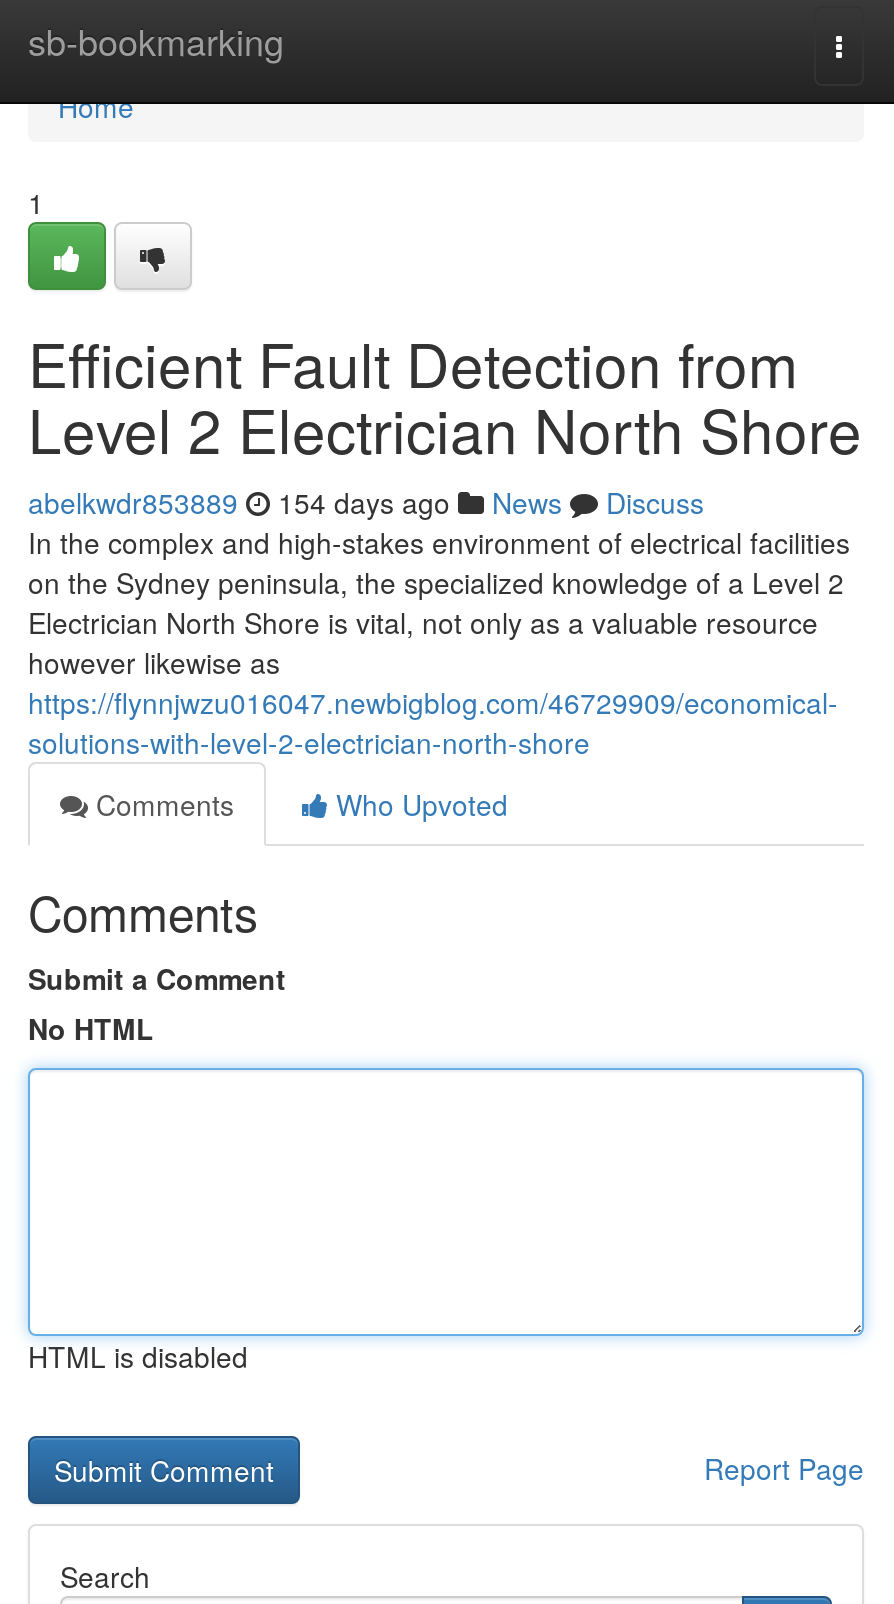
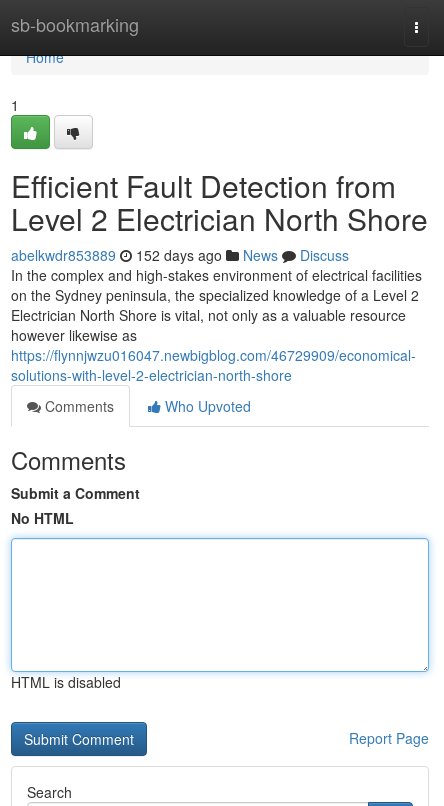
- abelkwdr853889 154 days ago News Discuss
+ abelkwdr853889 152 days ago News Discuss
